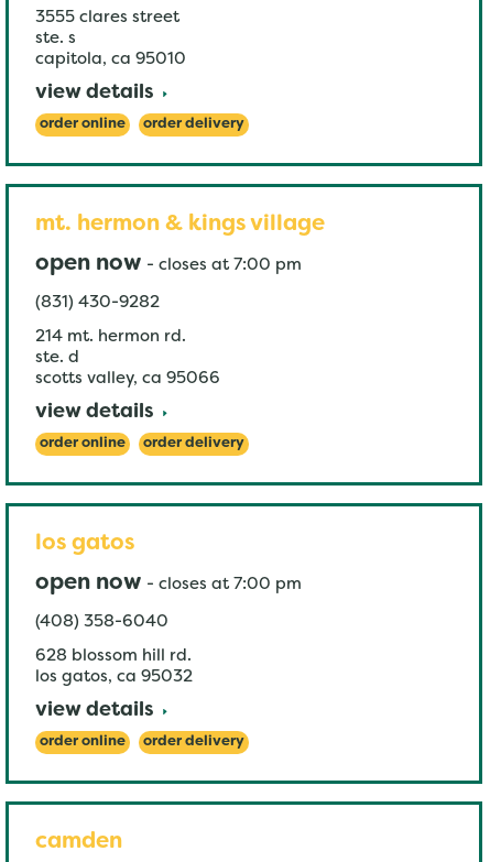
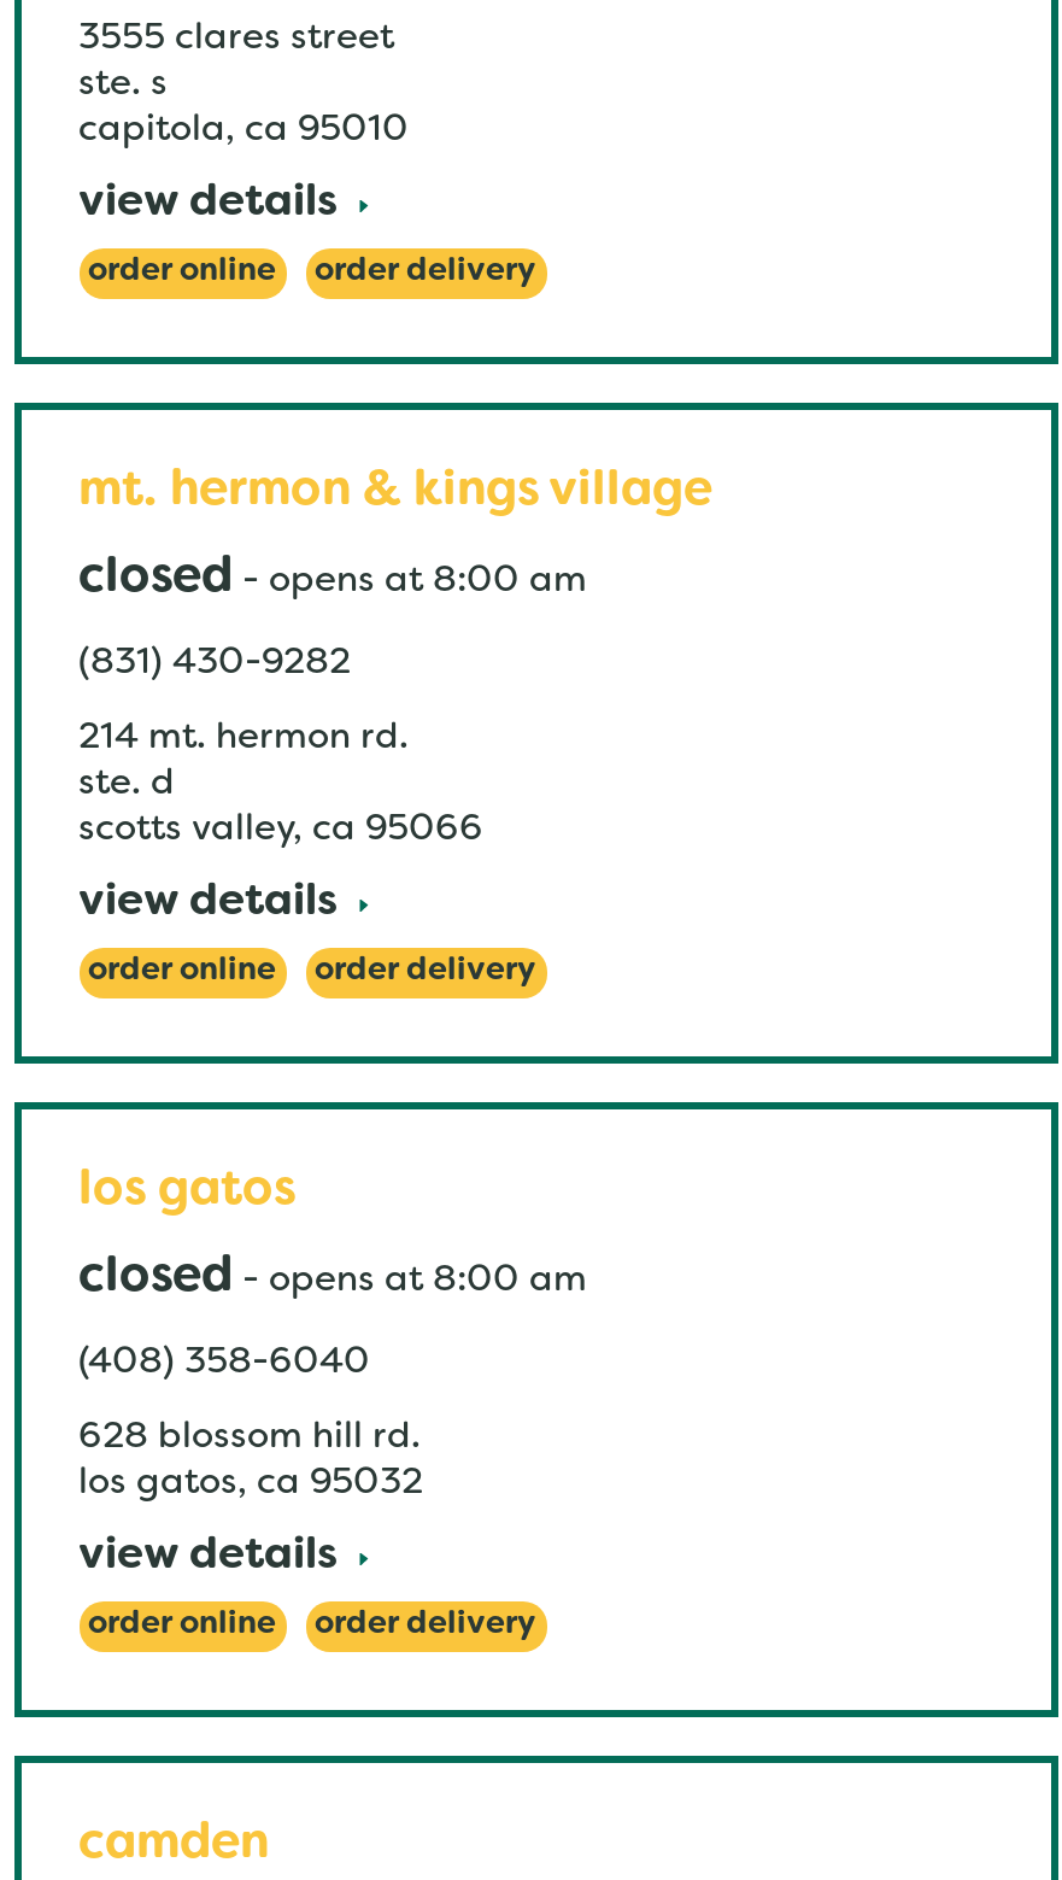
- open now - closes at 7:00 pm
+ closed - opens at 8:00 am

- open now - closes at 7:00 pm
+ closed - opens at 8:00 am
